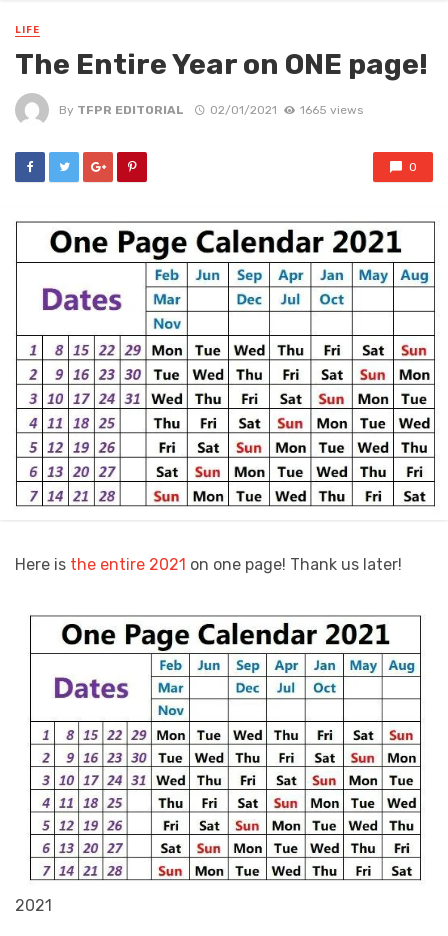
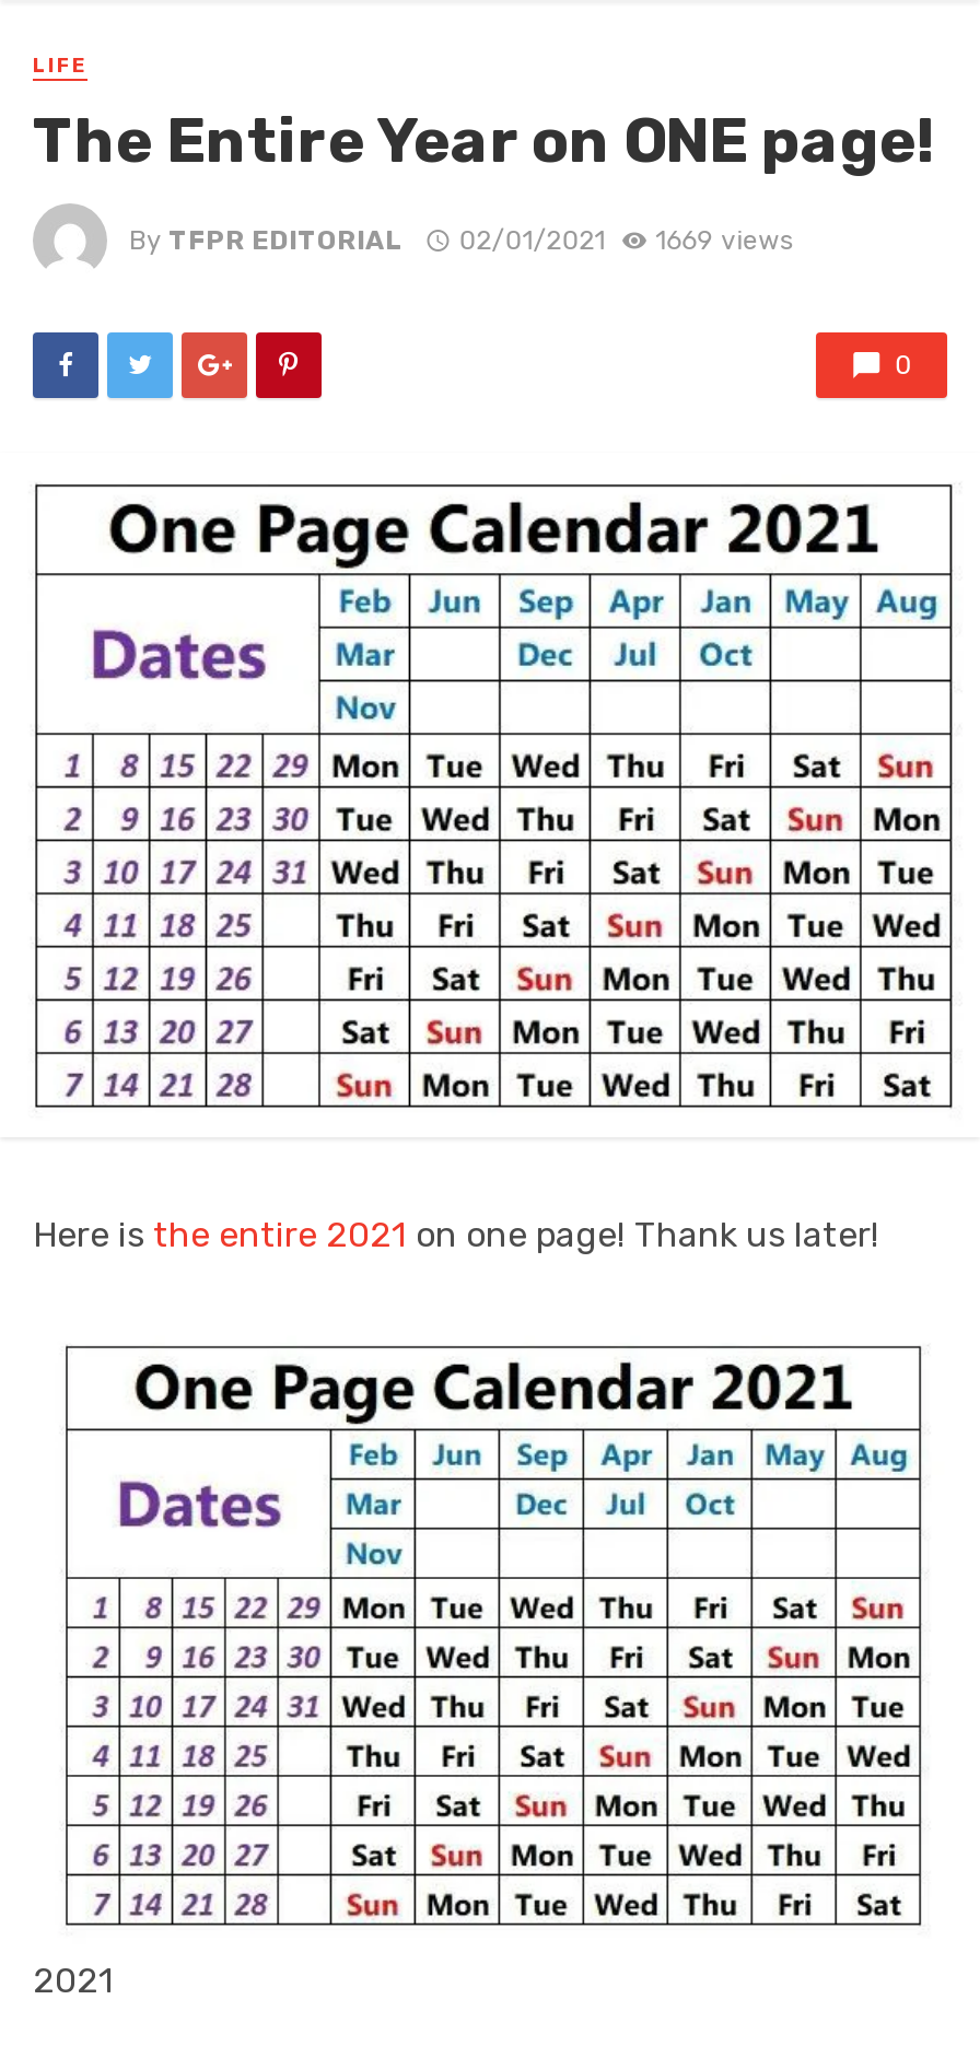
- By TFPR EDITORIAL 02/01/2021 1665 views
+ By TFPR EDITORIAL 02/01/2021 1669 views
